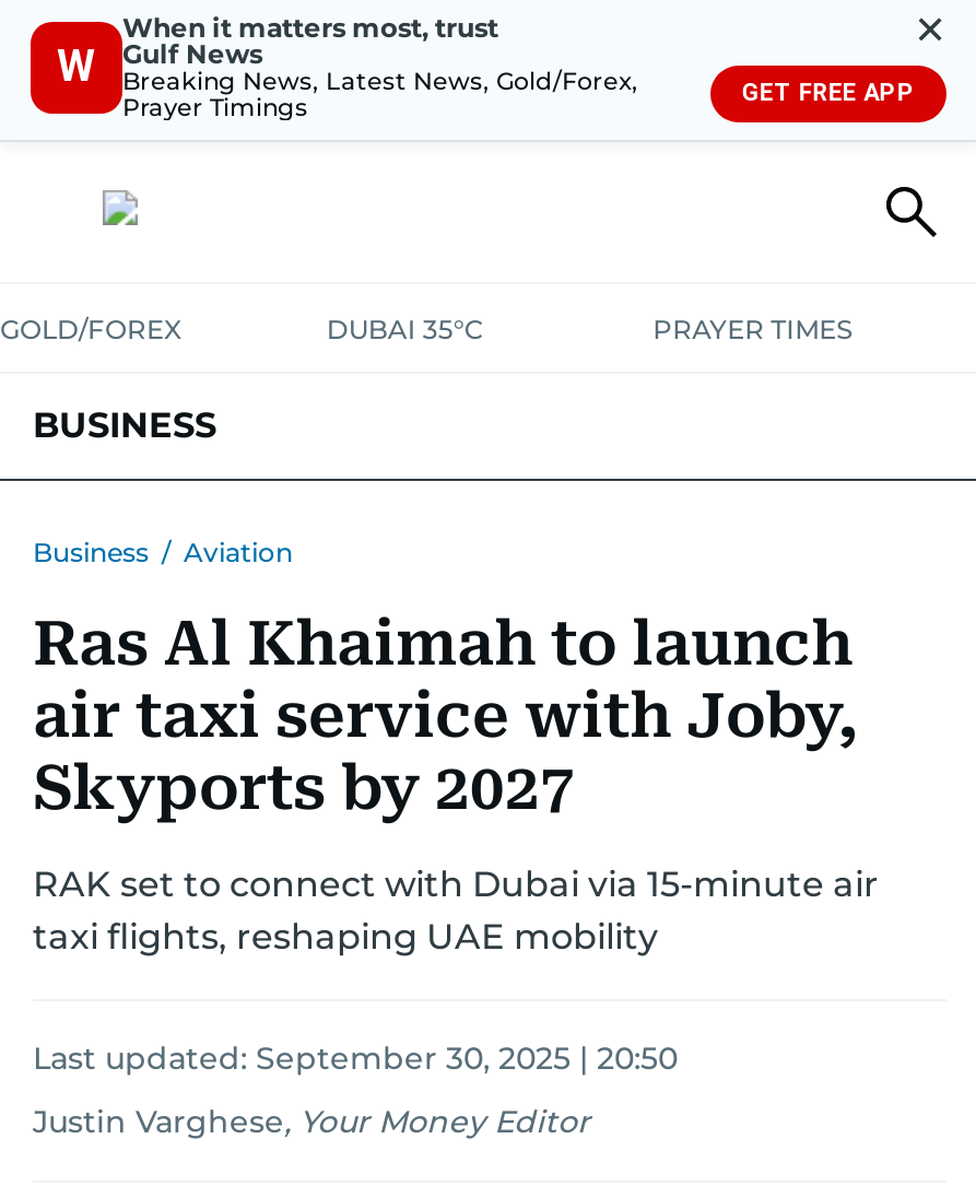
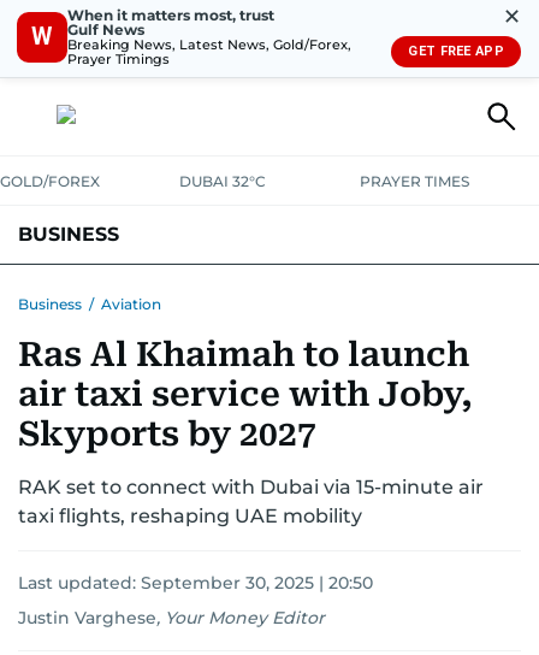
- DUBAI 35°C
+ DUBAI 32°C
